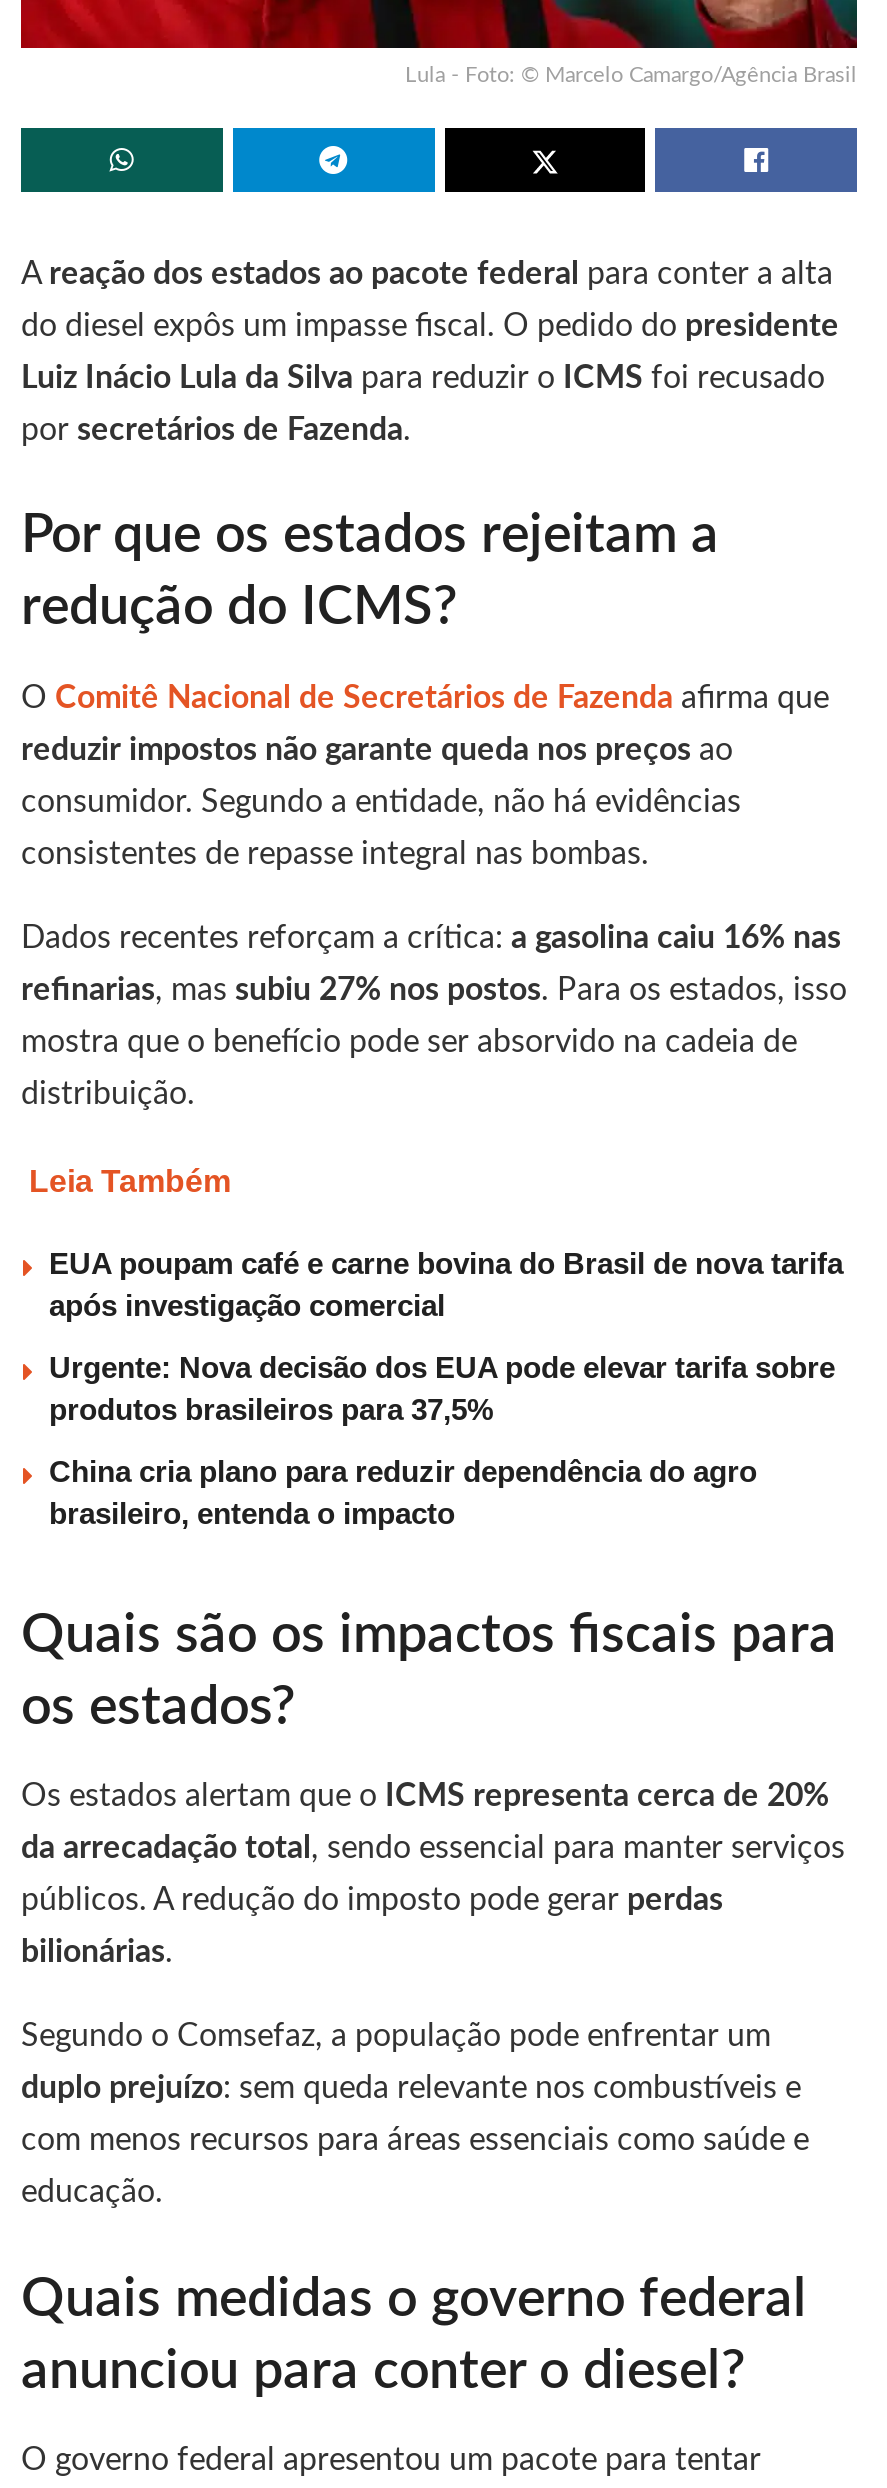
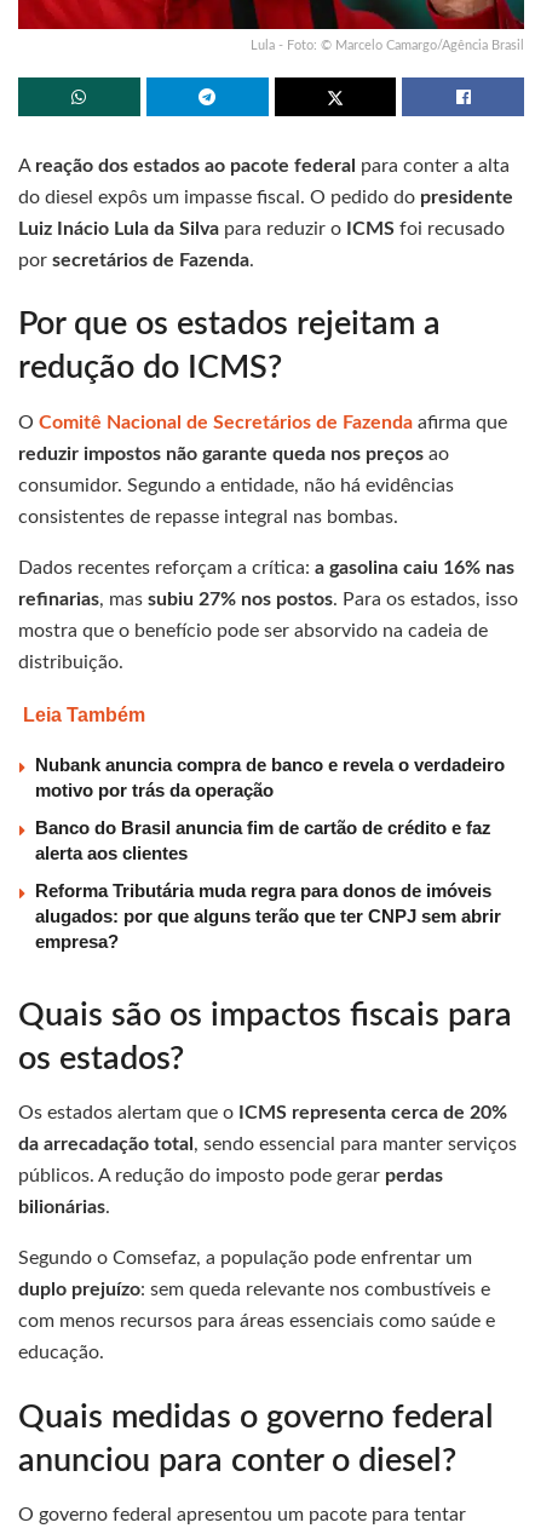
- EUA poupam café e carne bovina do Brasil de nova tarifa
- após investigação comercial
+ Nubank anuncia compra de banco e revela o verdadeiro
+ motivo por trás da operação

- Urgente: Nova decisão dos EUA pode elevar tarifa sobre
- produtos brasileiros para 37,5%
+ Banco do Brasil anuncia fim de cartão de crédito e faz
+ alerta aos clientes

- China cria plano para reduzir dependência do agro
- brasileiro, entenda o impacto
+ Reforma Tributária muda regra para donos de imóveis
+ alugados: por que alguns terão que ter CNPJ sem abrir
+ empresa?
